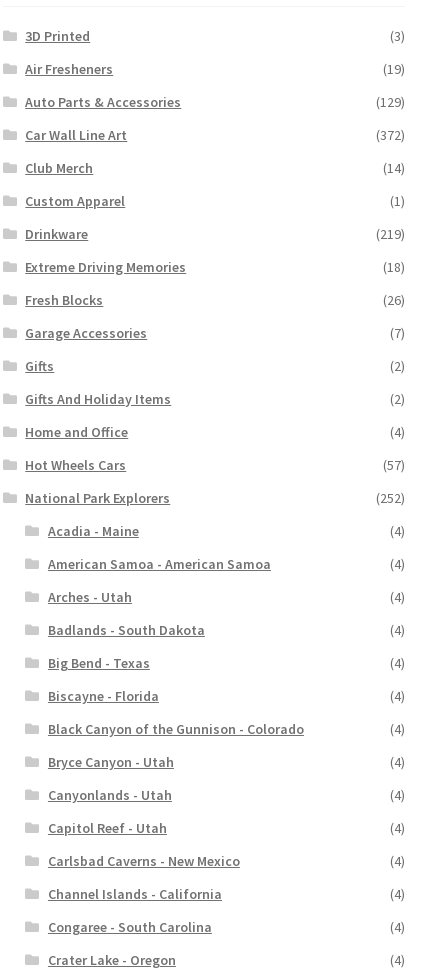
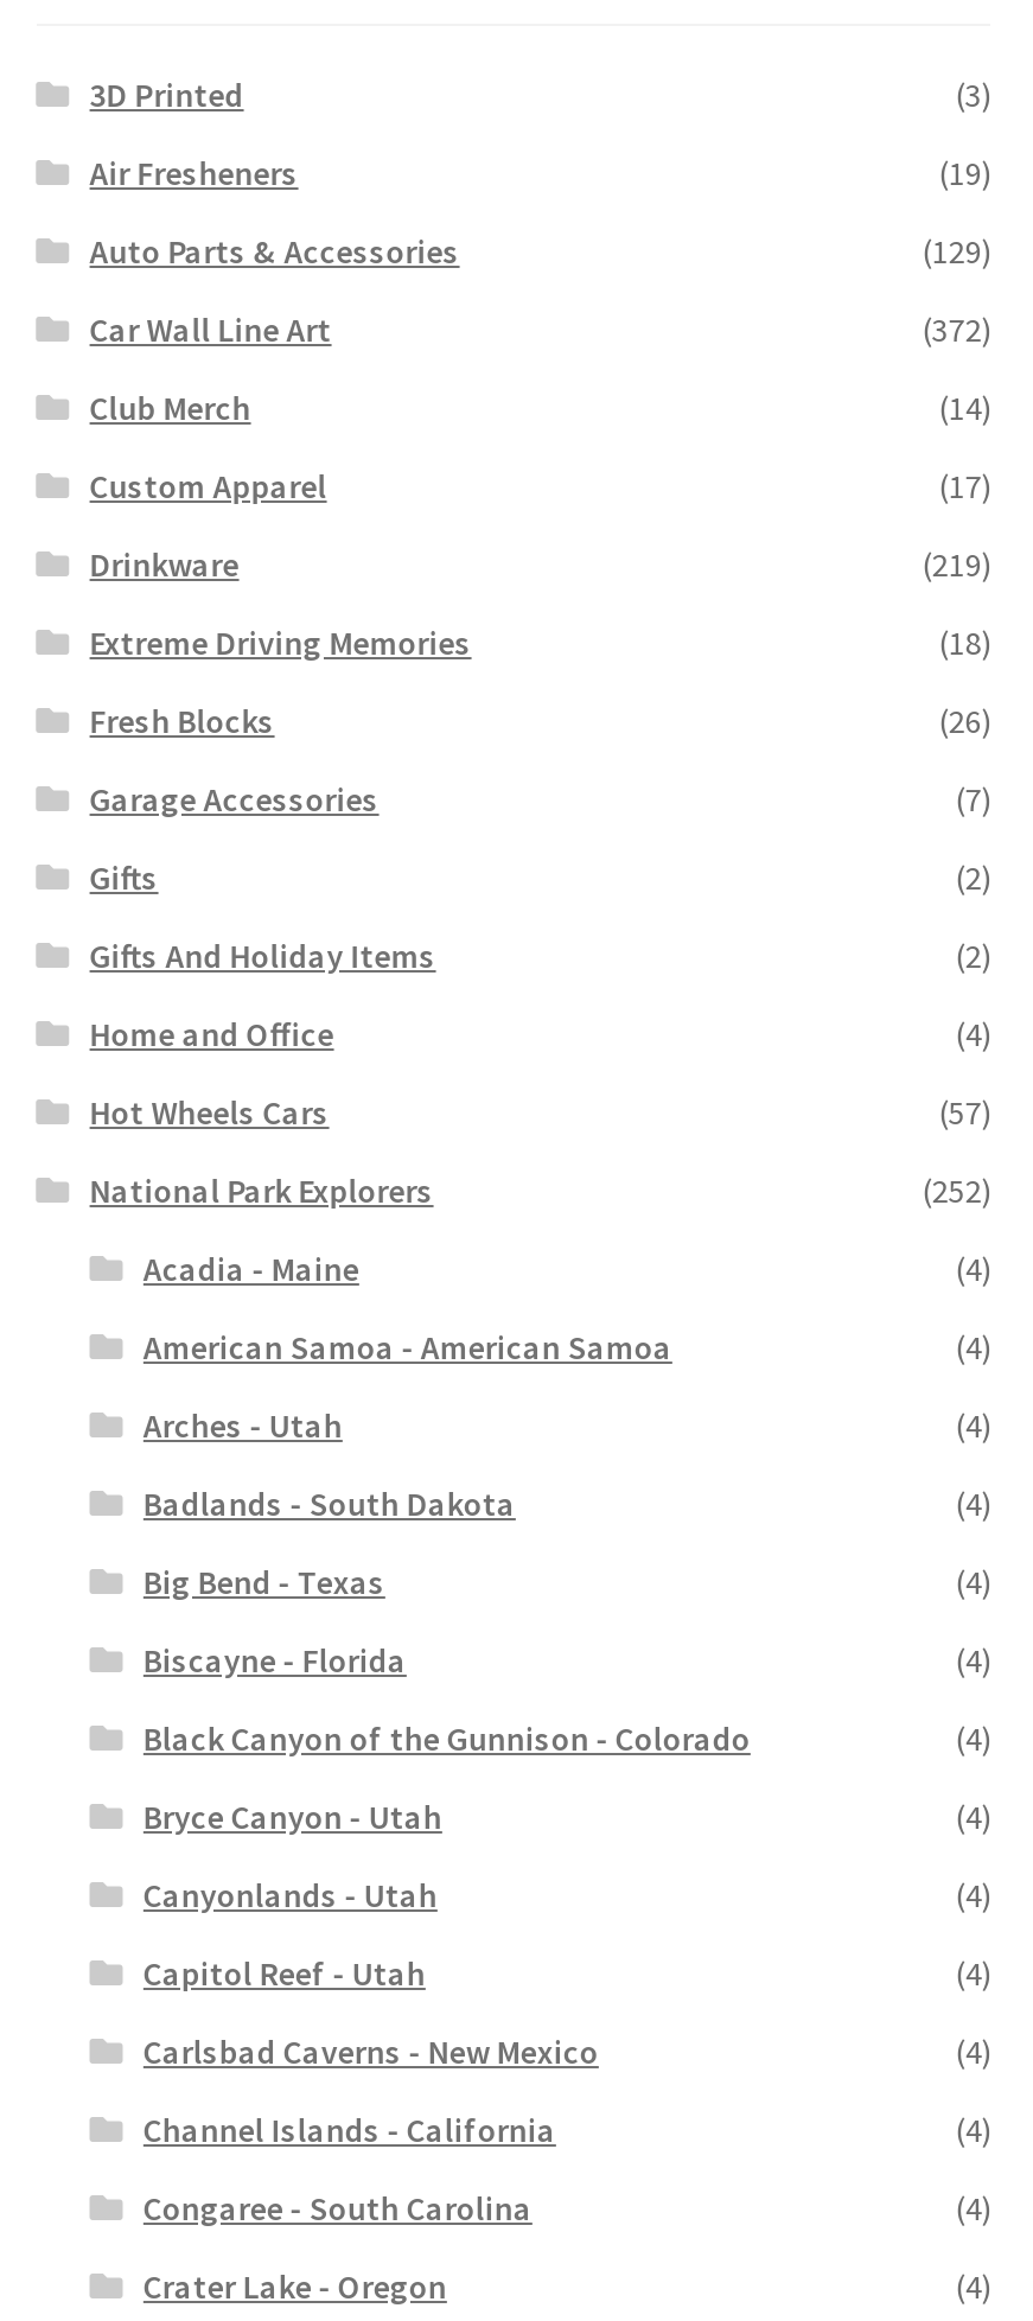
- (1)
+ (17)
